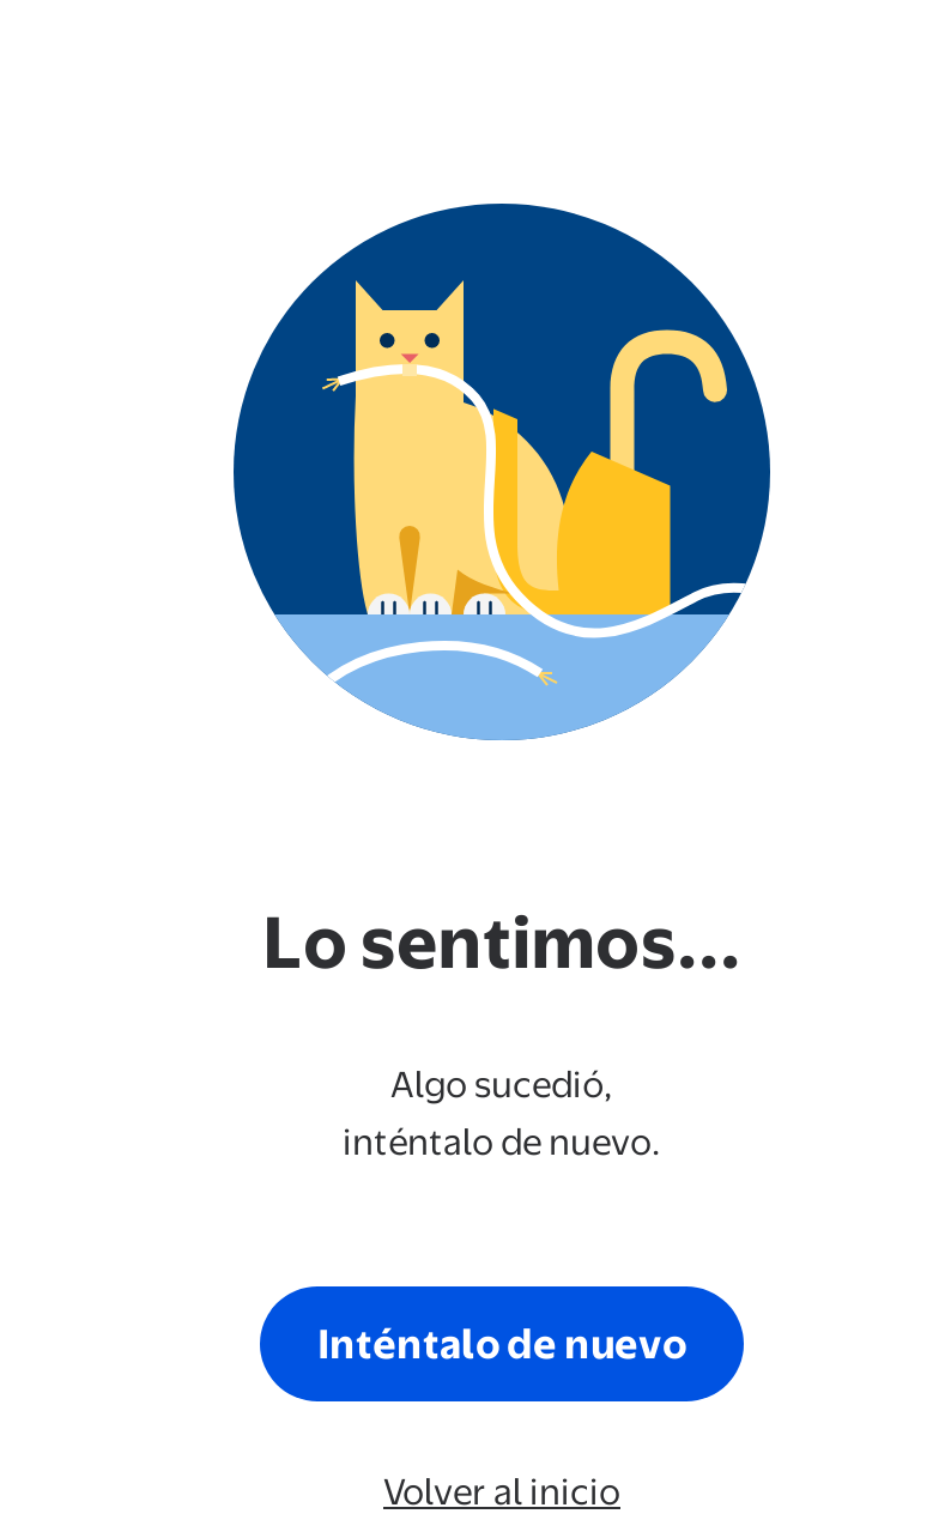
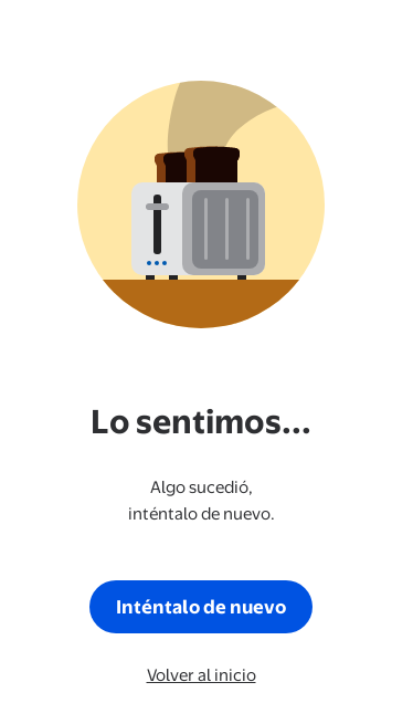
- [image]
+ [image]
